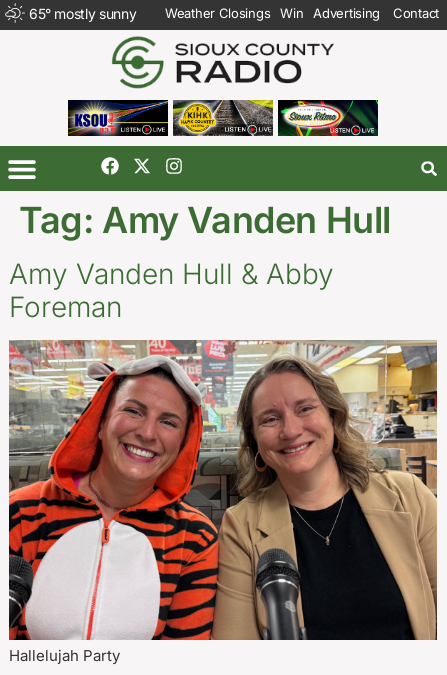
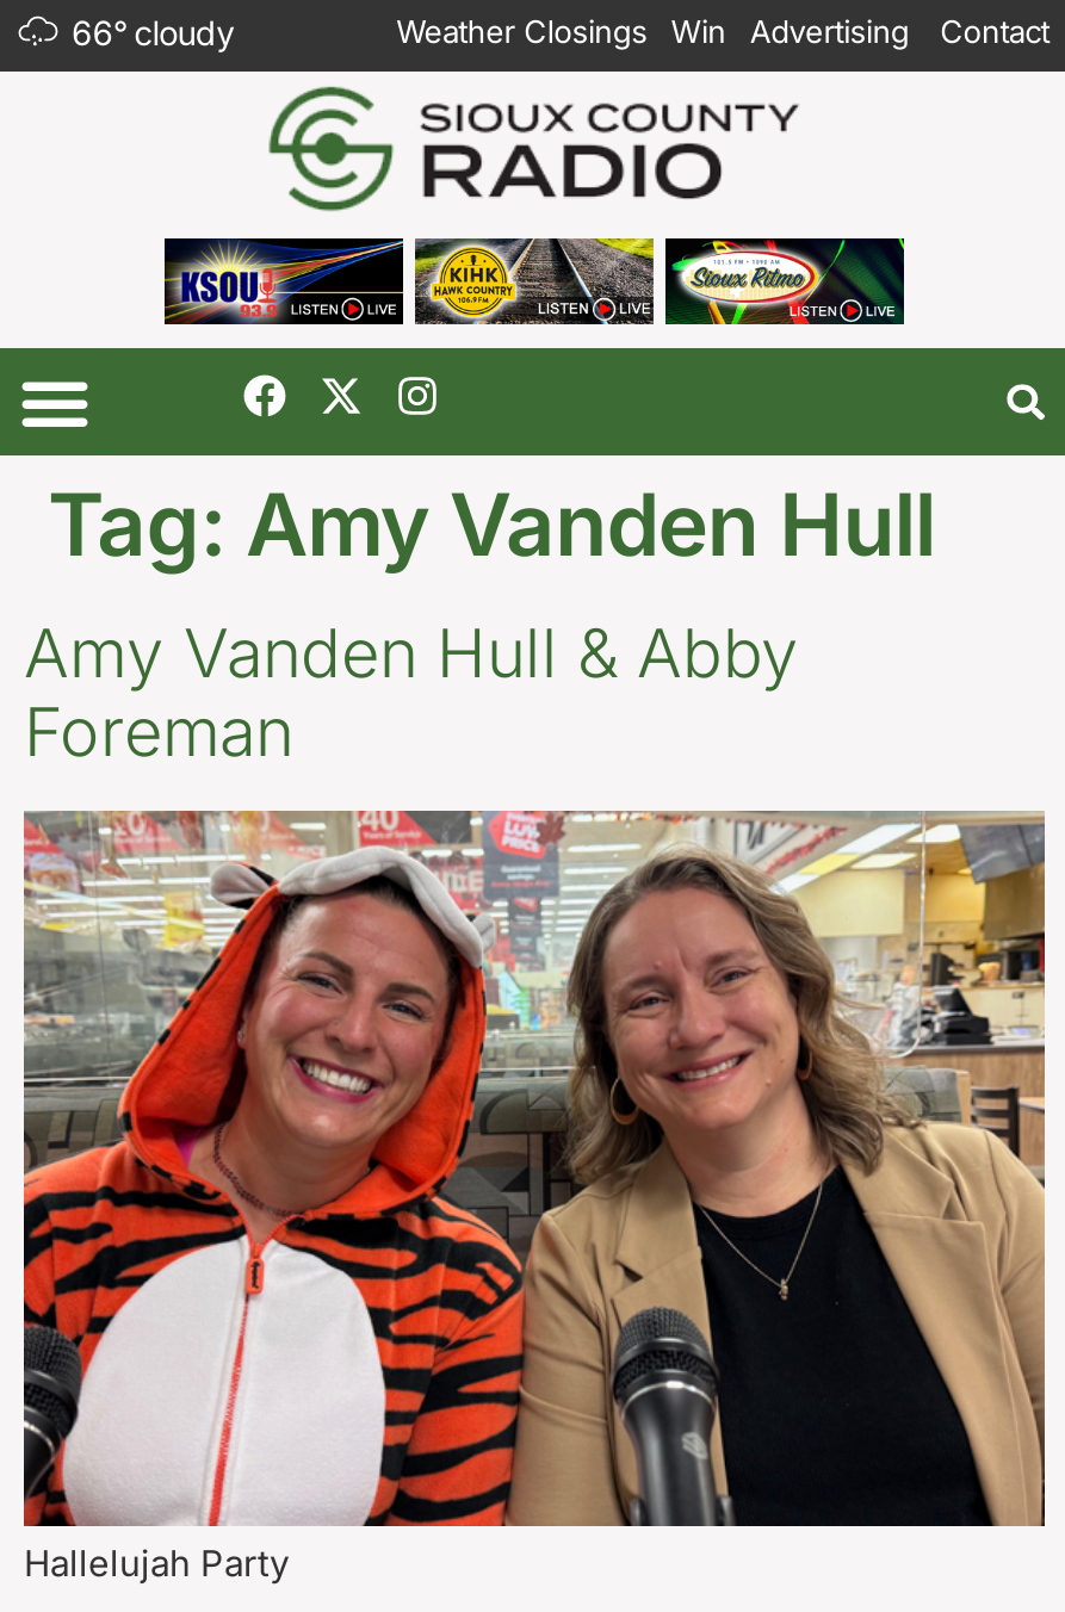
- 65° mostly sunny
+ 66° cloudy
